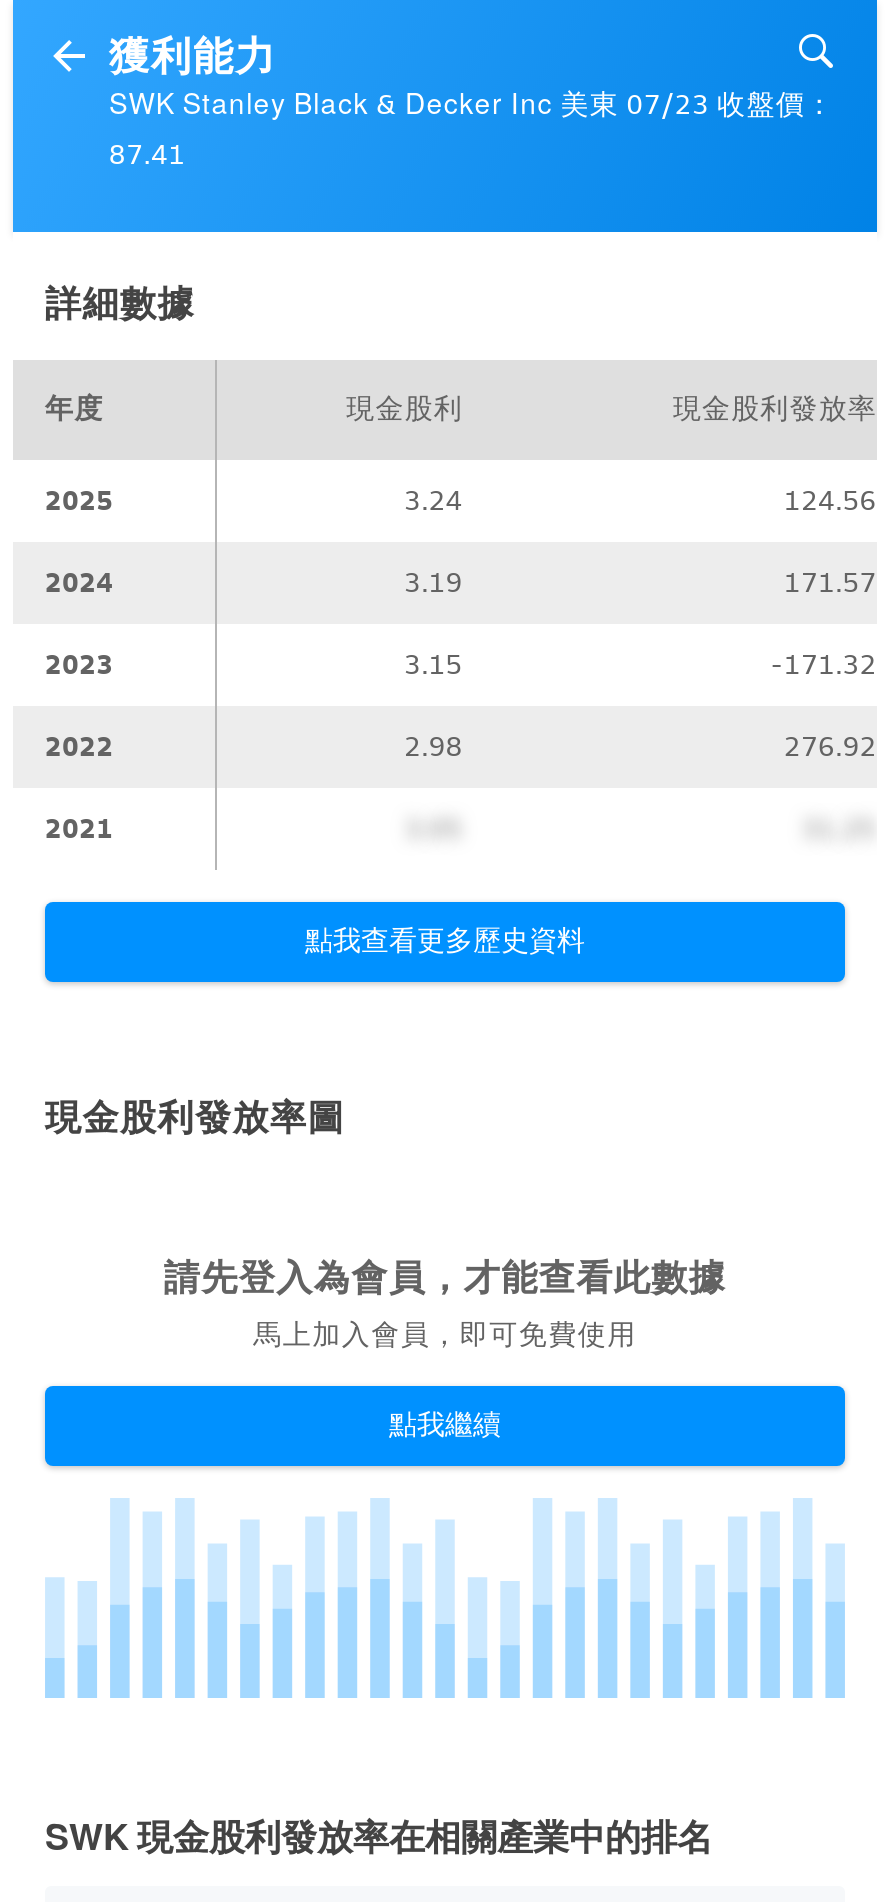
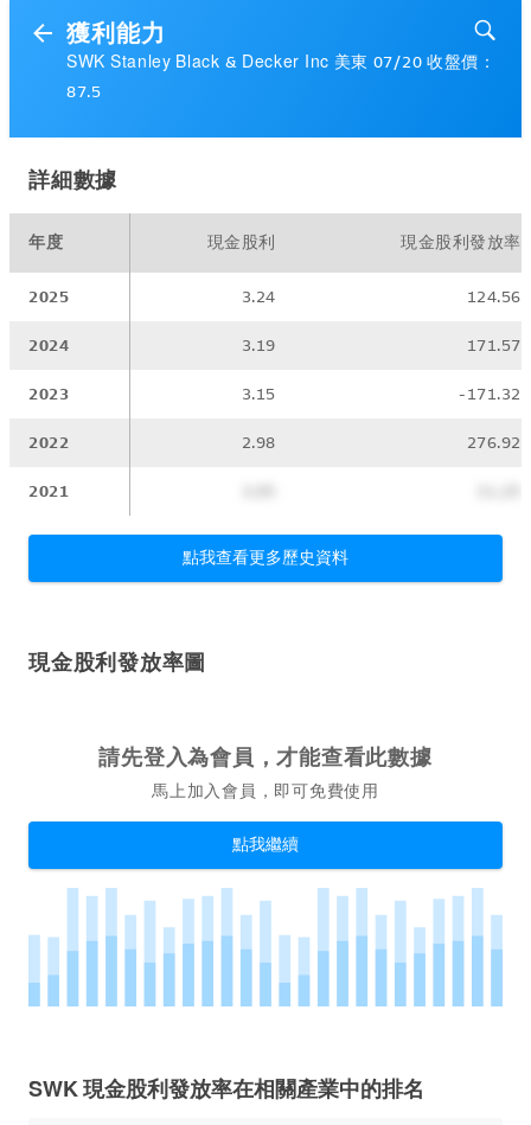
- SWK Stanley Black & Decker Inc 美東 07/23 收盤價：
+ SWK Stanley Black & Decker Inc 美東 07/20 收盤價：

- 87.41
+ 87.5
